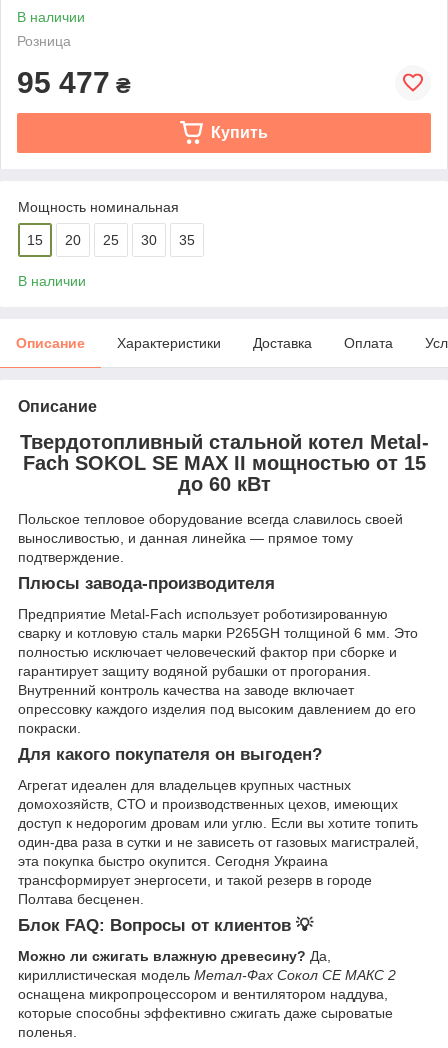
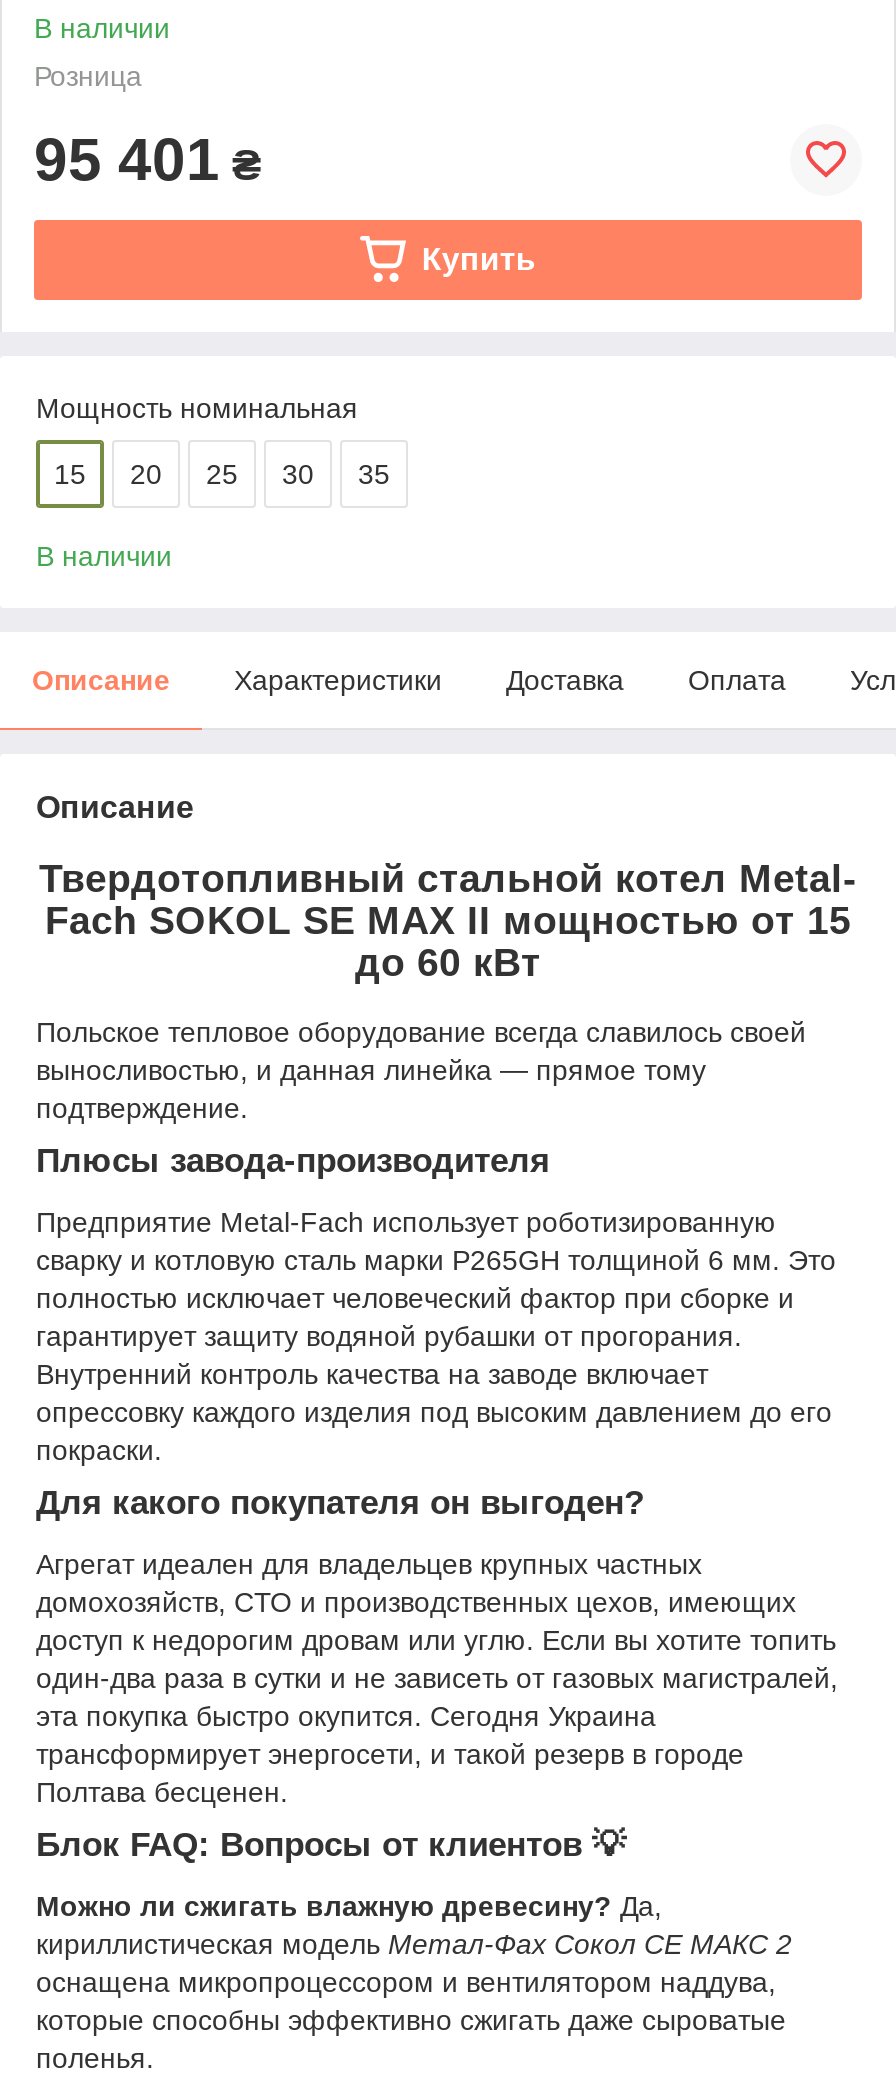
- 95 477 ₴
+ 95 401 ₴
